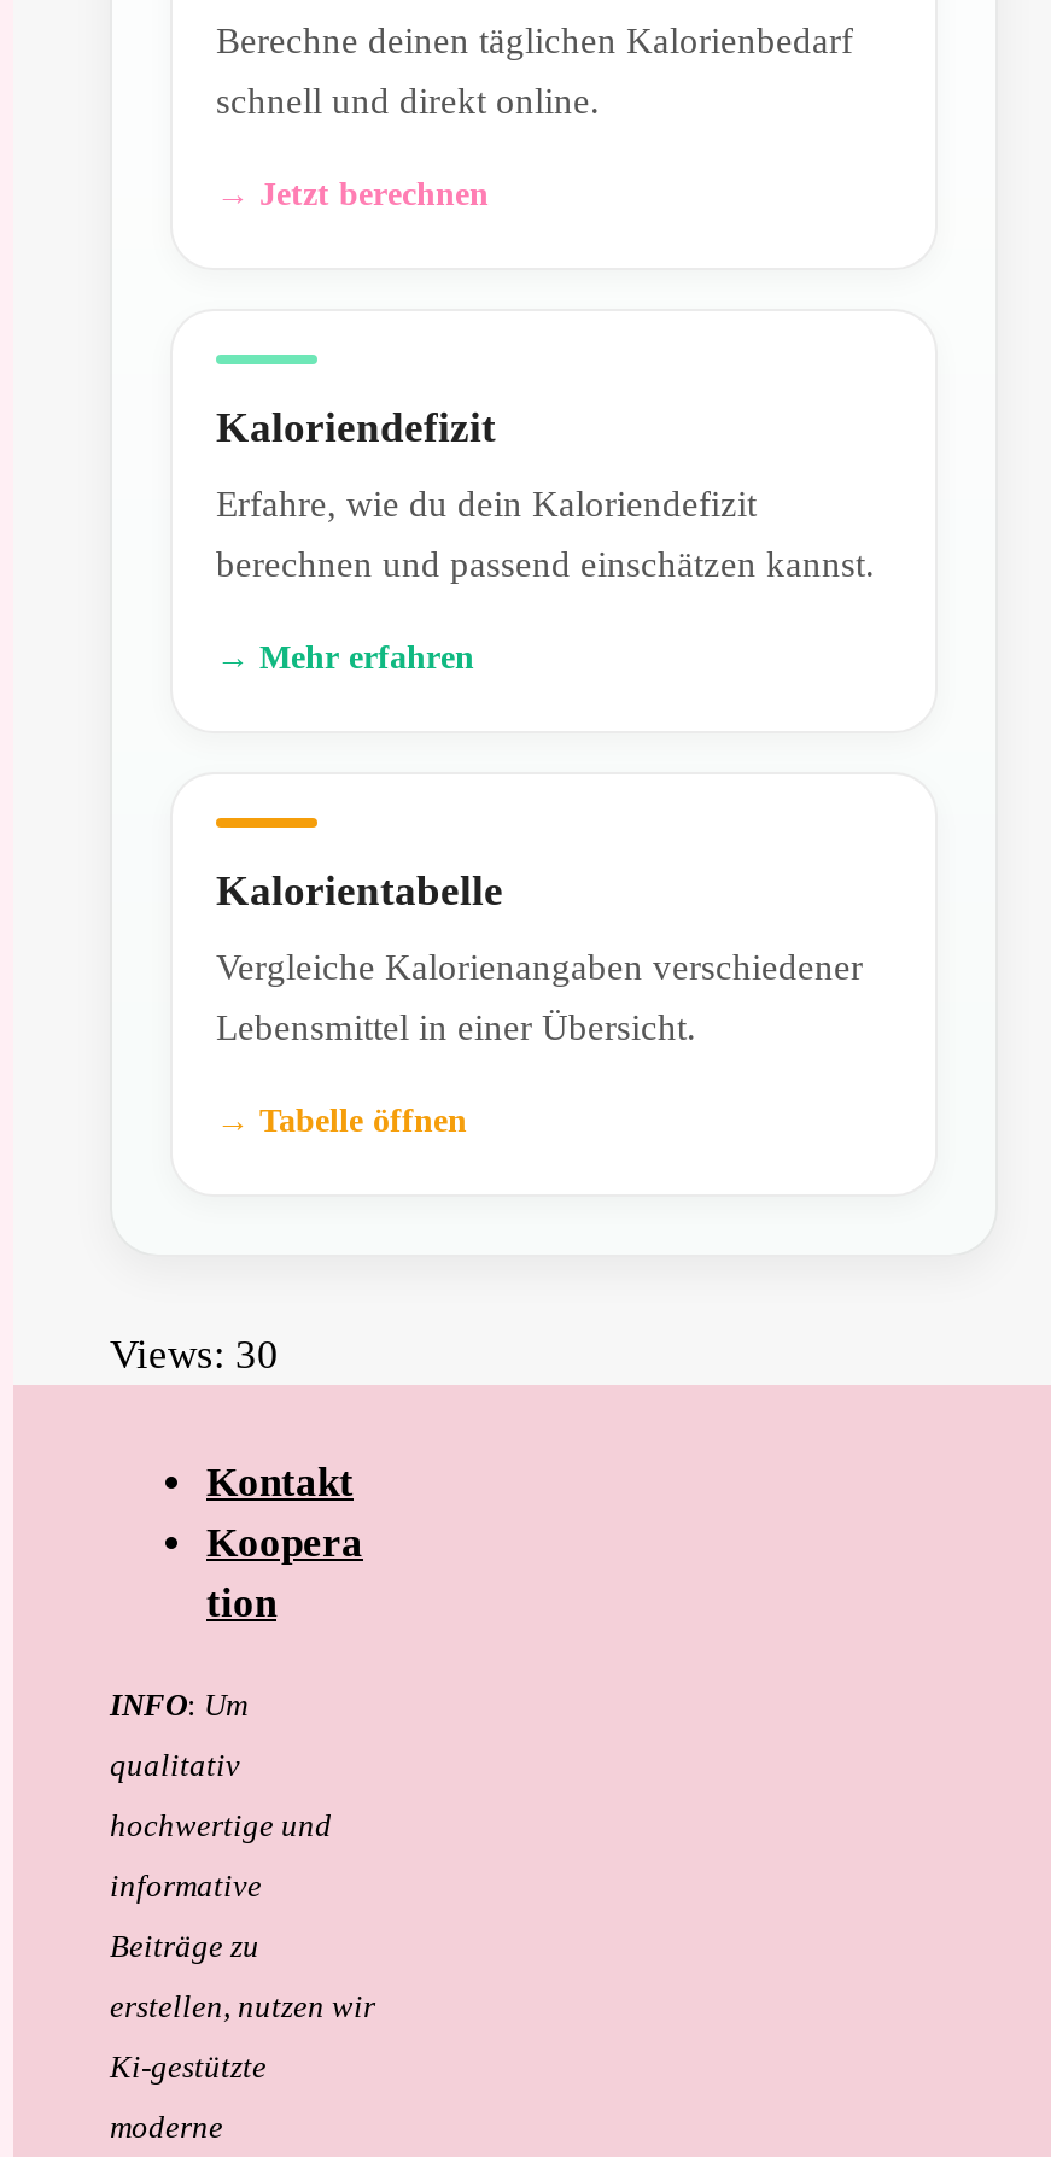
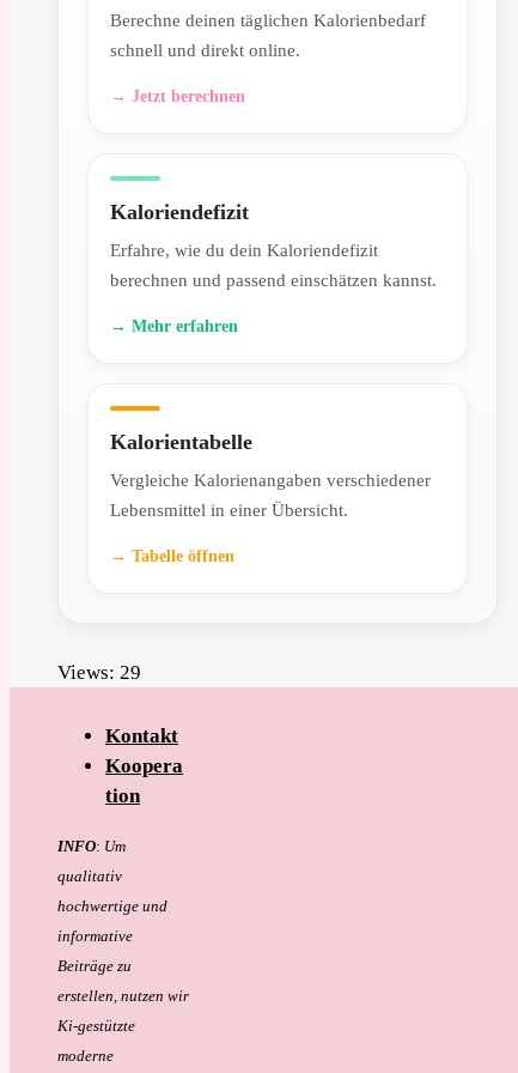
- Views: 30
+ Views: 29
